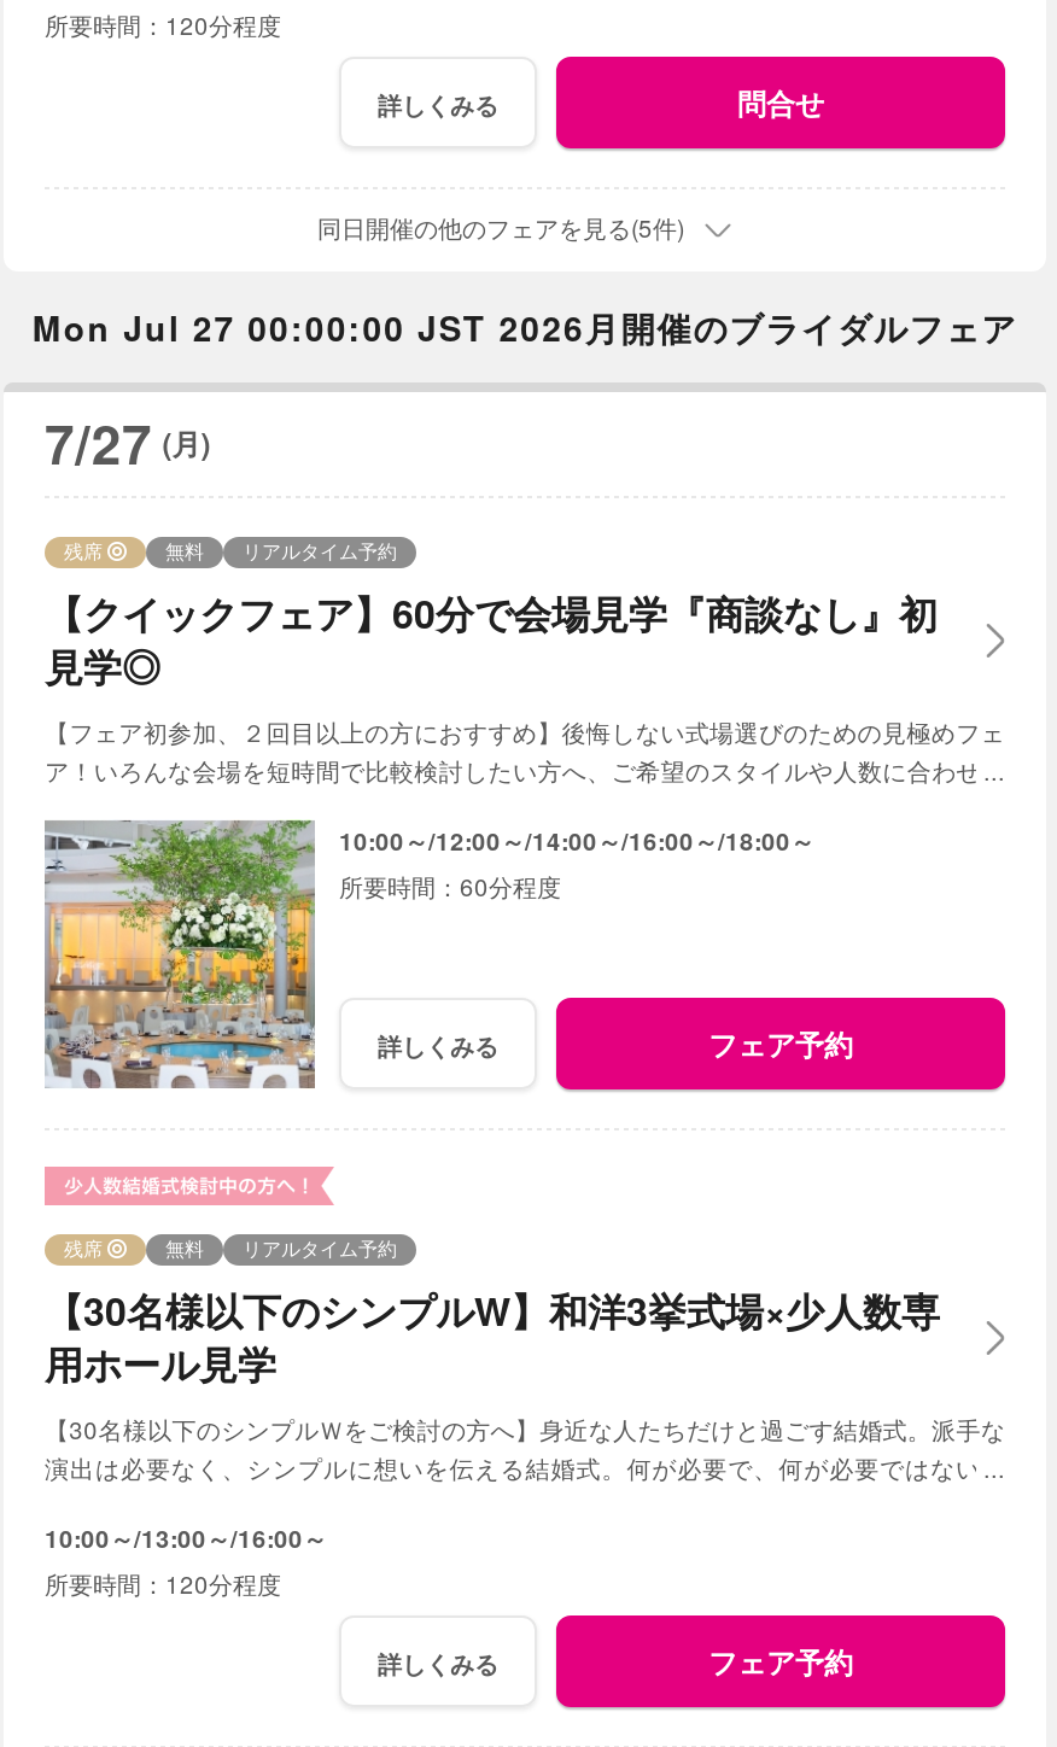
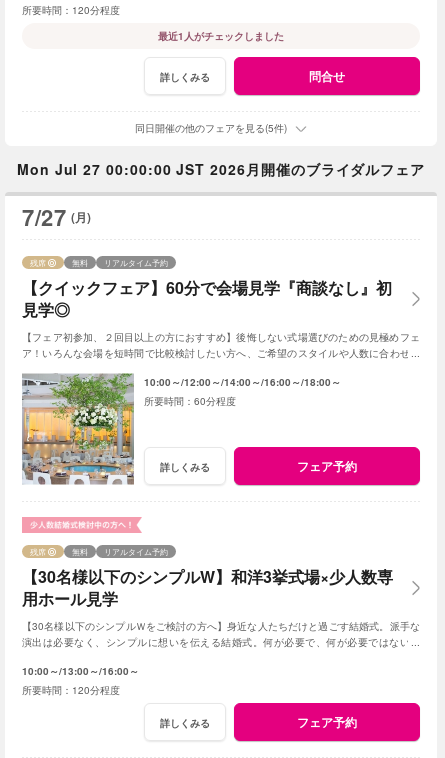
+ 最近1人がチェックしました
